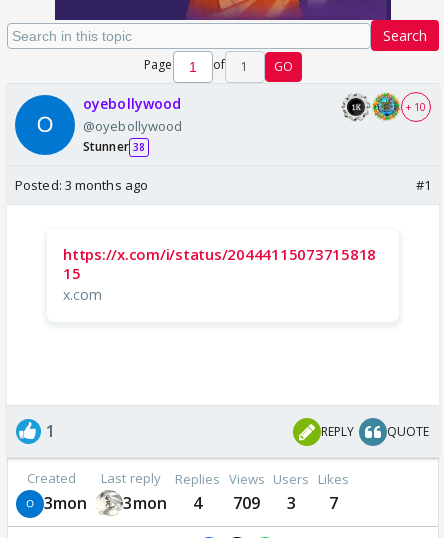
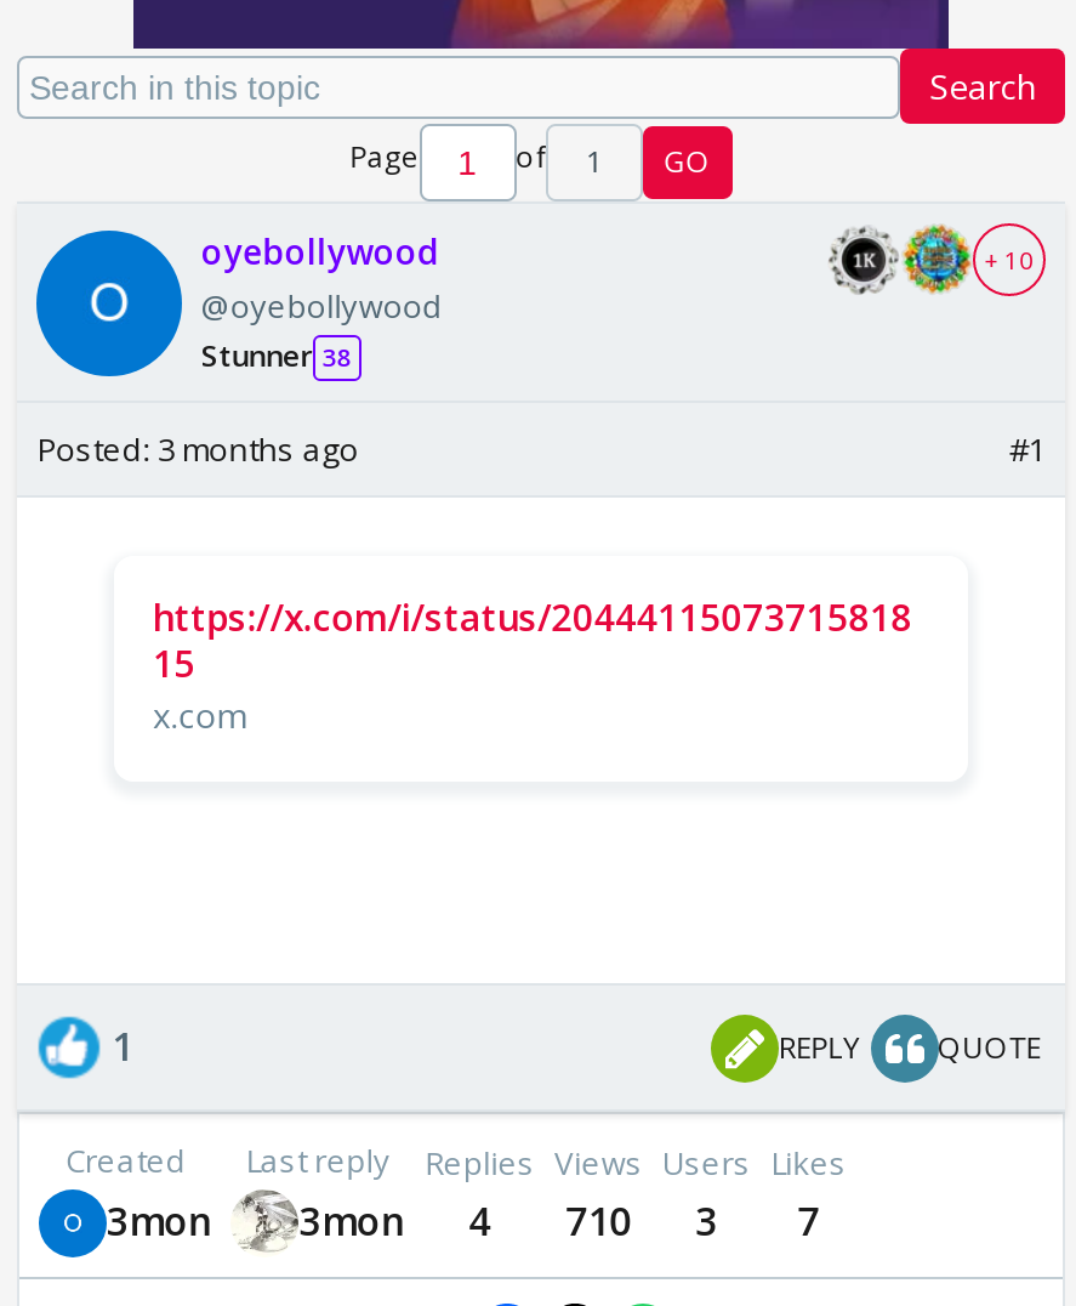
- 3mon 3mon 4 709 3 7
+ 3mon 3mon 4 710 3 7
